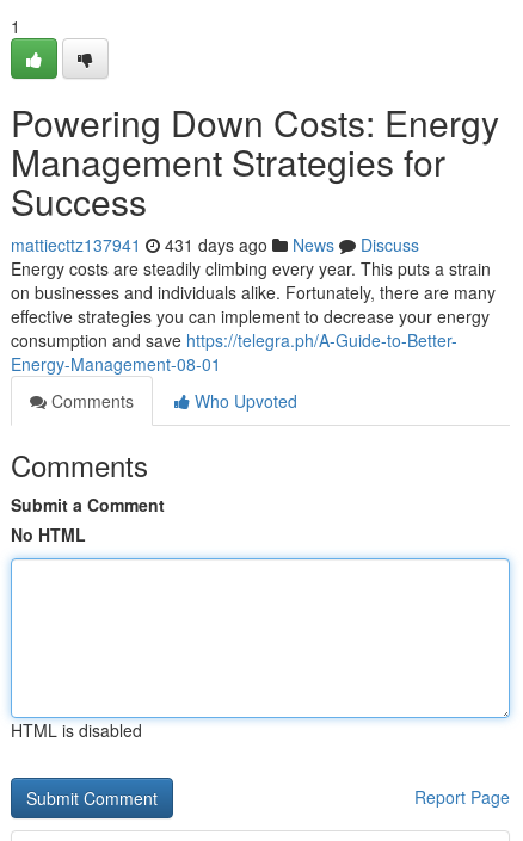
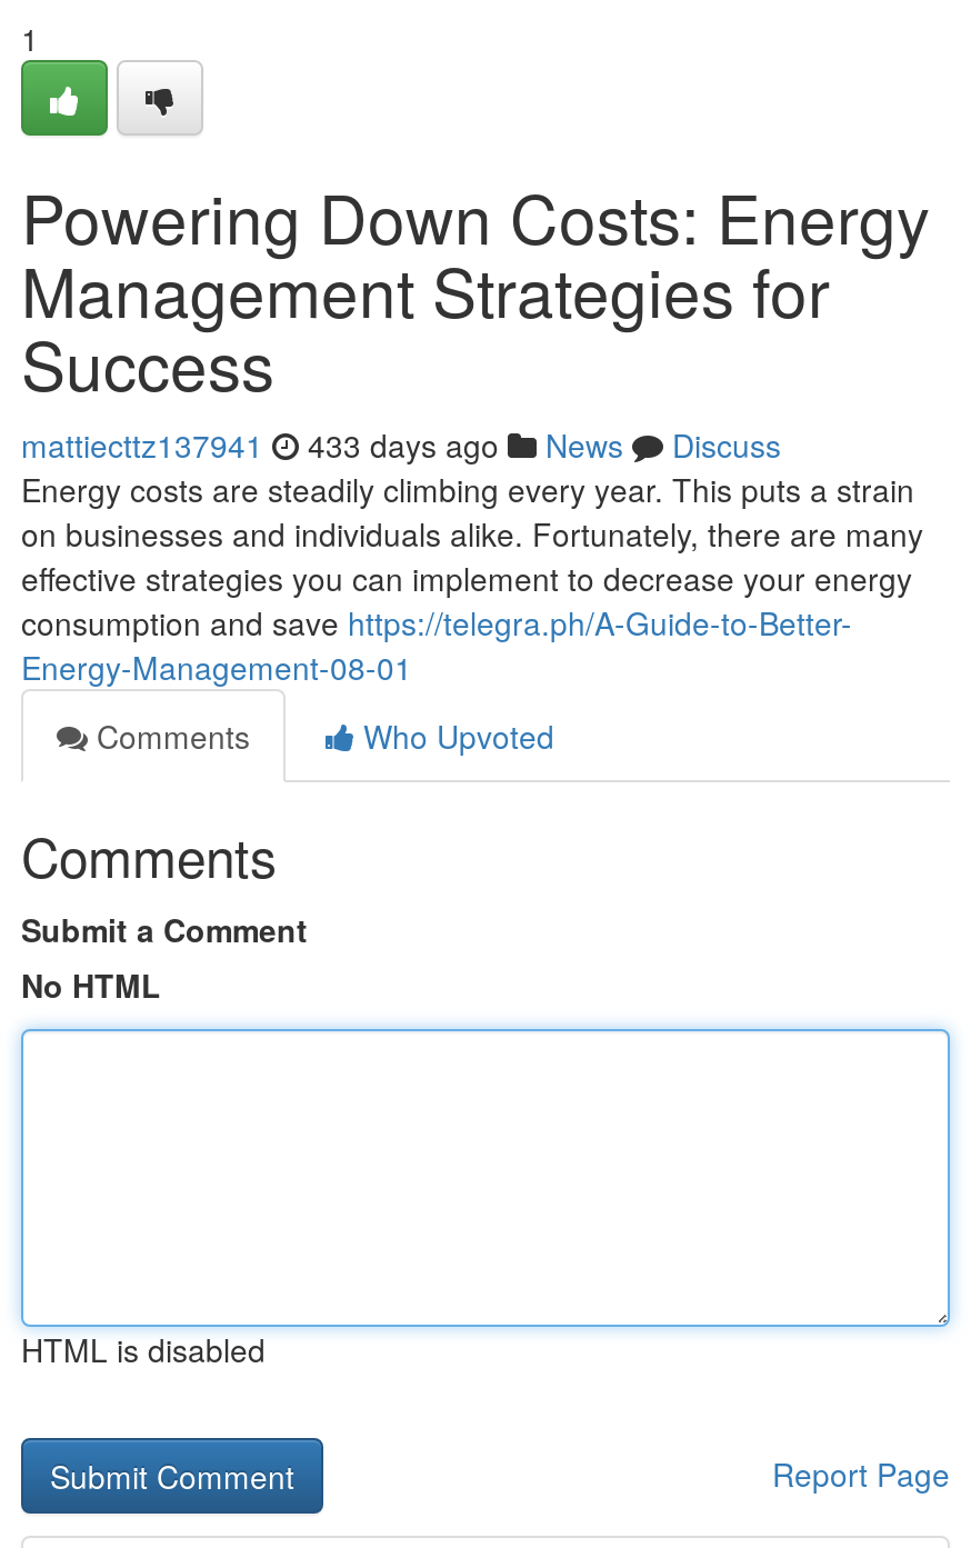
- mattiecttz137941 431 days ago News Discuss
+ mattiecttz137941 433 days ago News Discuss
